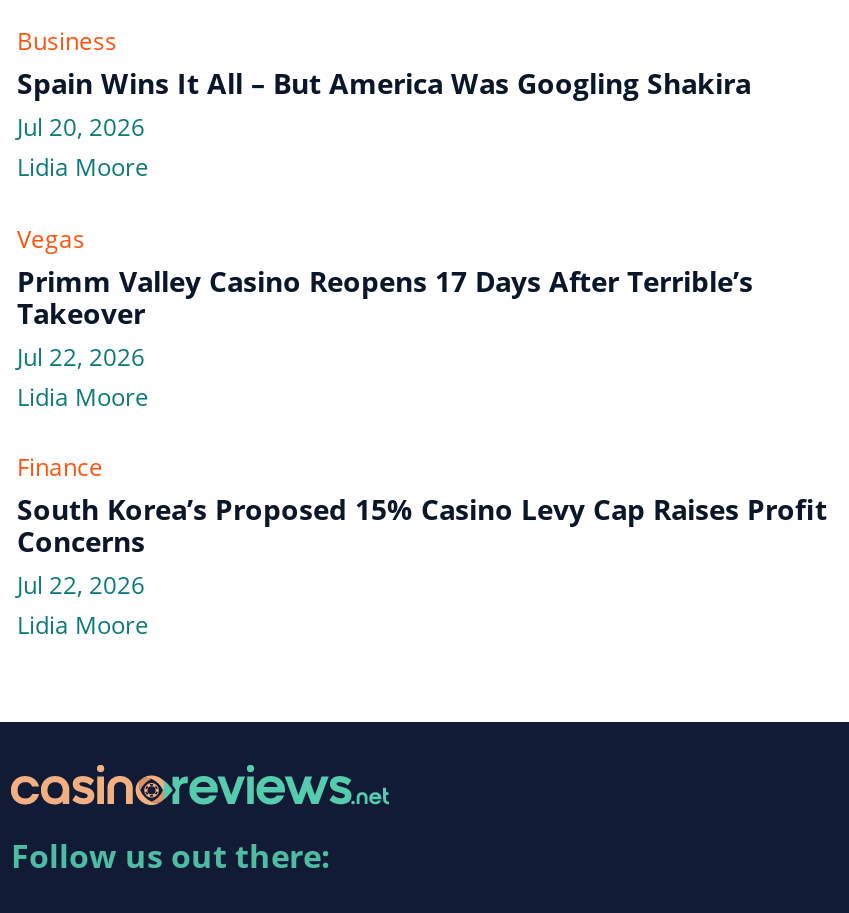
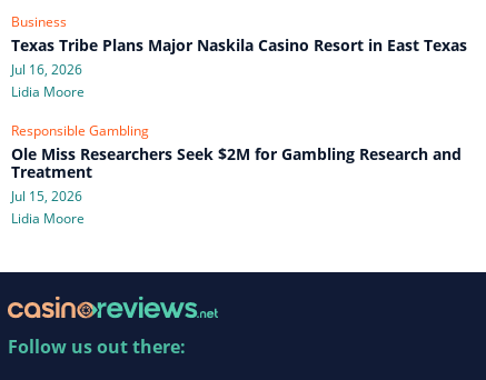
- Spain Wins It All – But America Was Googling Shakira
- Jul 20, 2026
+ Texas Tribe Plans Major Naskila Casino Resort in East Texas
+ Jul 16, 2026

- Vegas
- Primm Valley Casino Reopens 17 Days After Terrible’s
- Takeover
- Jul 22, 2026
- Lidia Moore
- Finance
- South Korea’s Proposed 15% Casino Levy Cap Raises Profit
- Concerns
- Jul 22, 2026
+ Responsible Gambling
+ Ole Miss Researchers Seek $2M for Gambling Research and
+ Treatment
+ Jul 15, 2026
